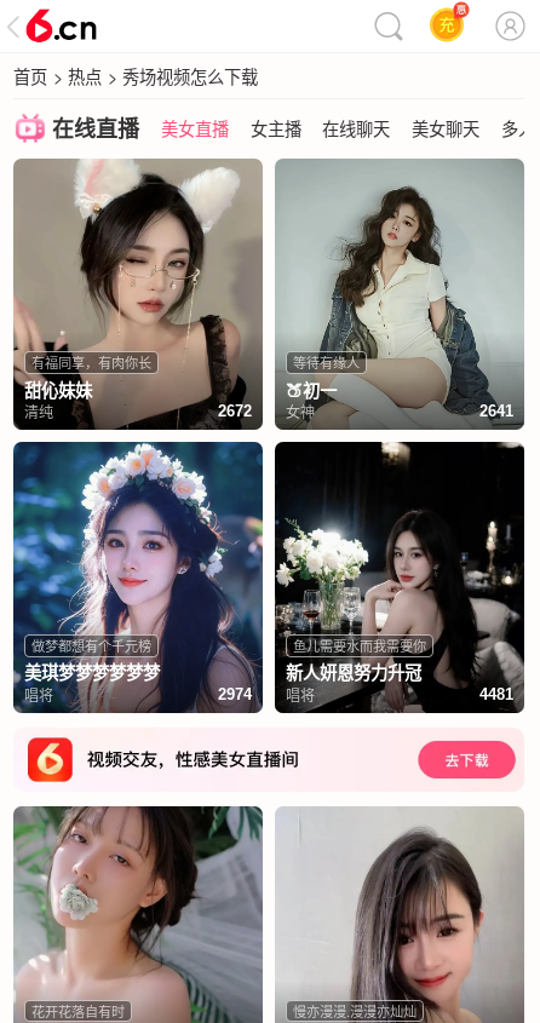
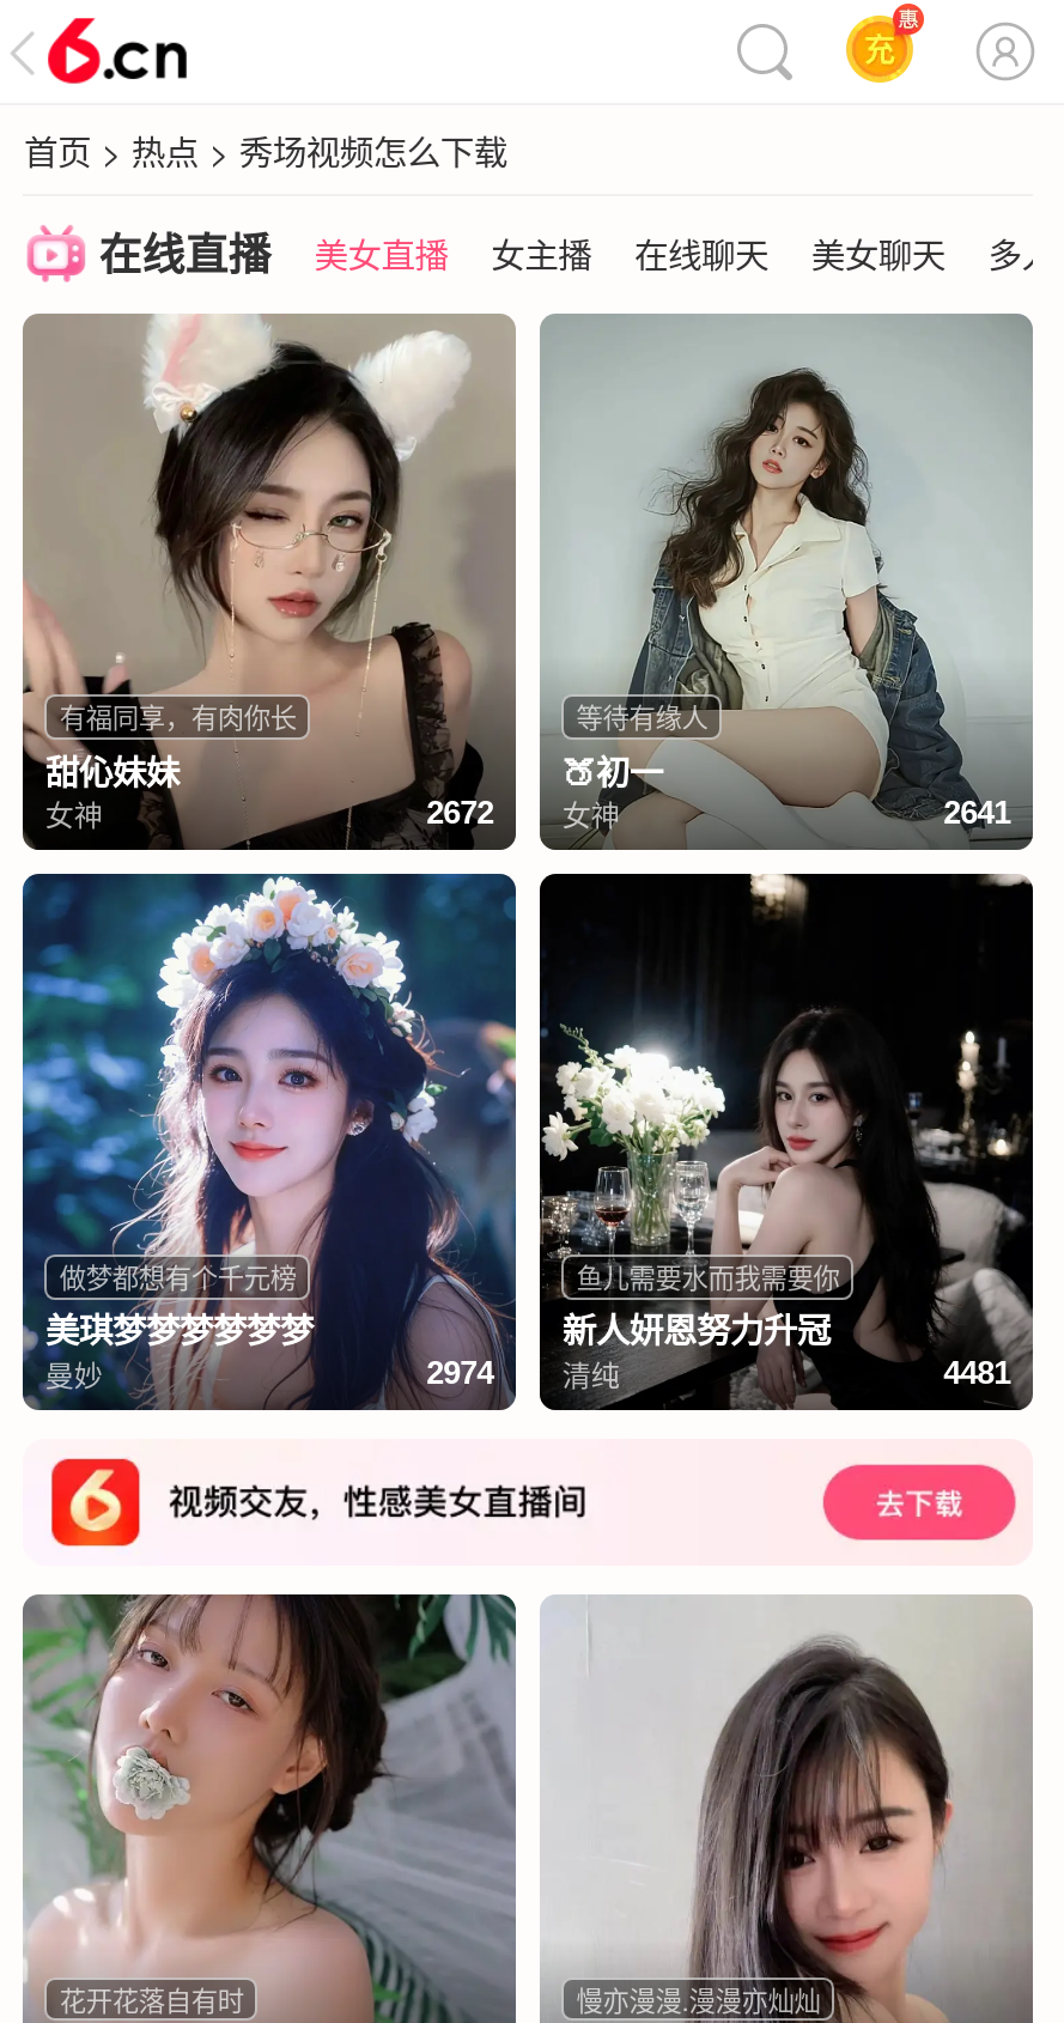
moved down: 清纯

+ 女神

- 唱将
+ 曼妙

- 唱将
